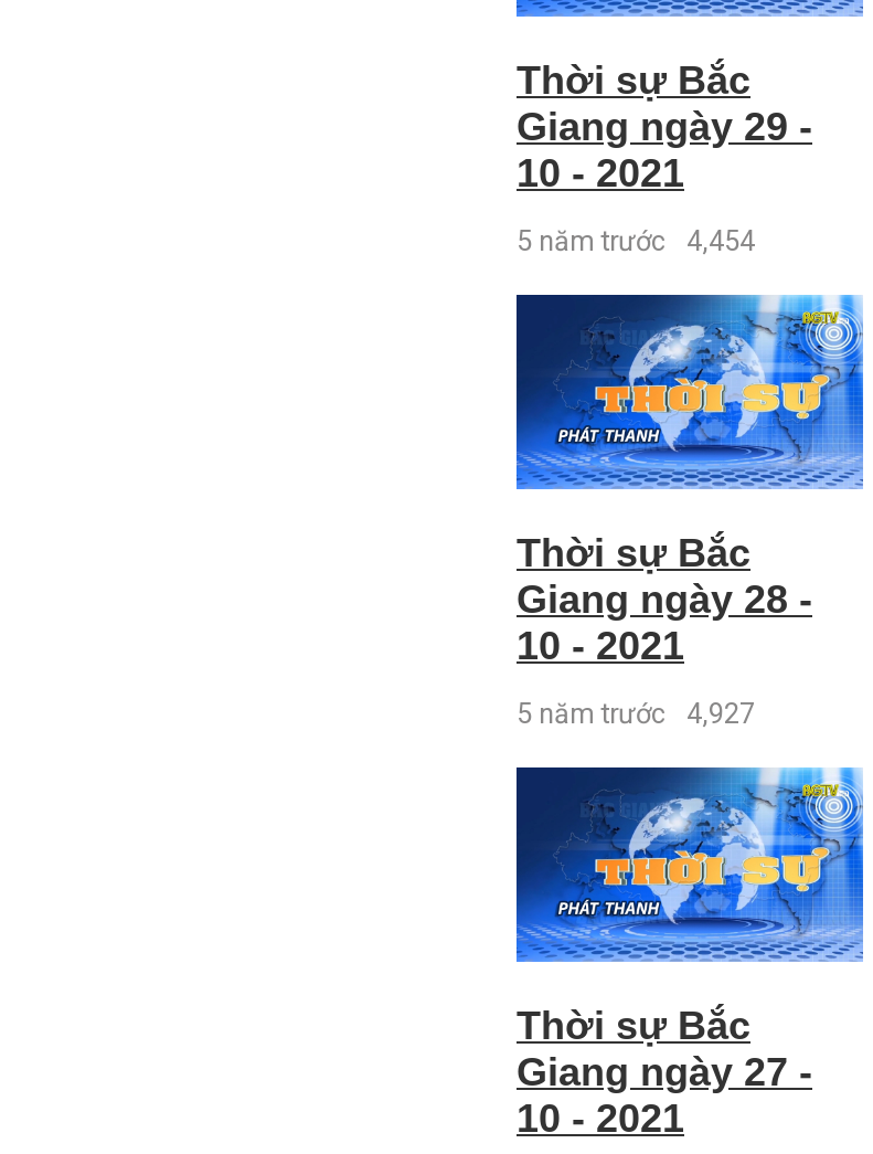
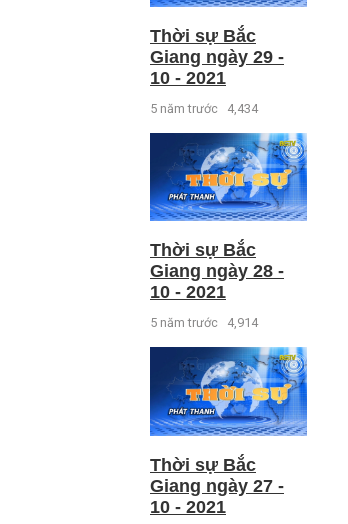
- 5 năm trước 4,454
+ 5 năm trước 4,434

- 5 năm trước 4,927
+ 5 năm trước 4,914
